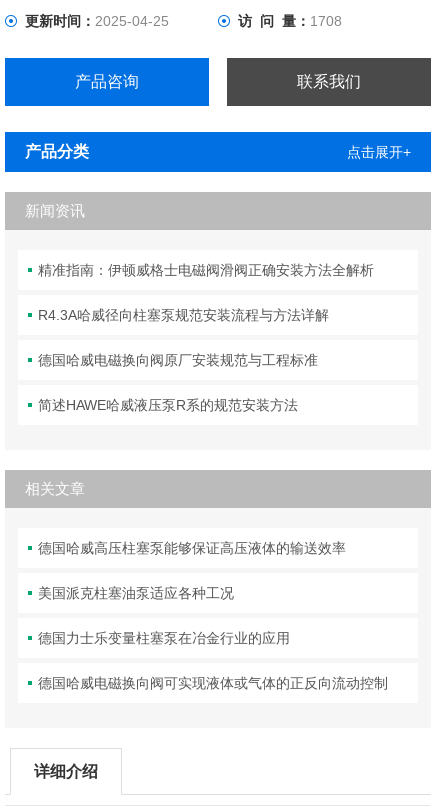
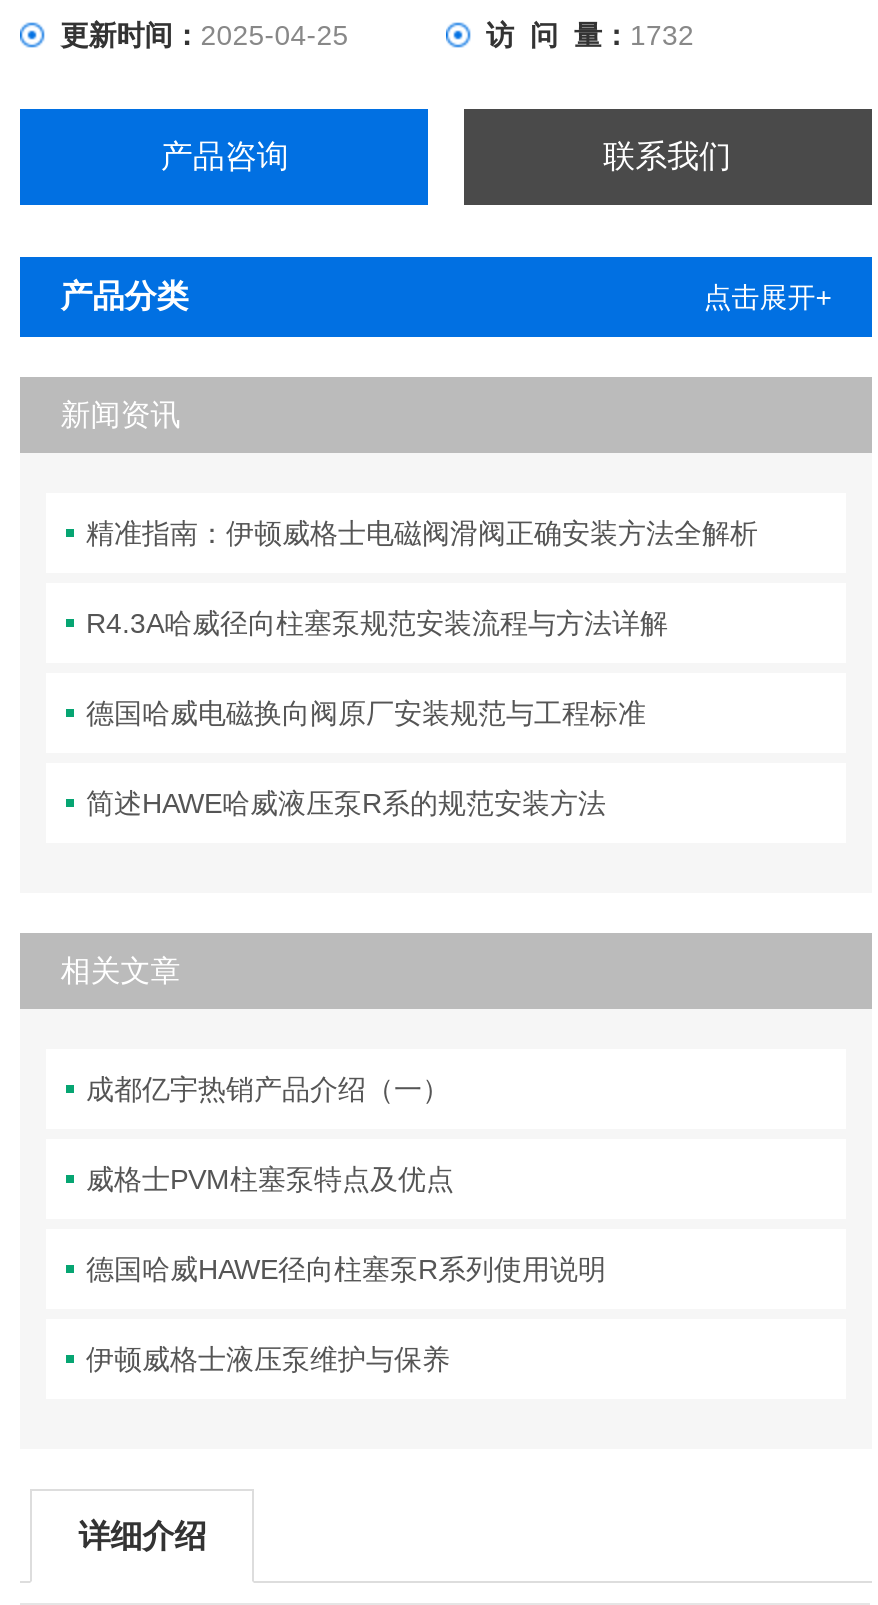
- 访 问 量：1708
+ 访 问 量：1732

- 德国哈威高压柱塞泵能够保证高压液体的输送效率
+ 成都亿宇热销产品介绍（一）

- 美国派克柱塞油泵适应各种工况
+ 威格士PVM柱塞泵特点及优点

- 德国力士乐变量柱塞泵在冶金行业的应用
+ 德国哈威HAWE径向柱塞泵R系列使用说明

- 德国哈威电磁换向阀可实现液体或气体的正反向流动控制
+ 伊顿威格士液压泵维护与保养
